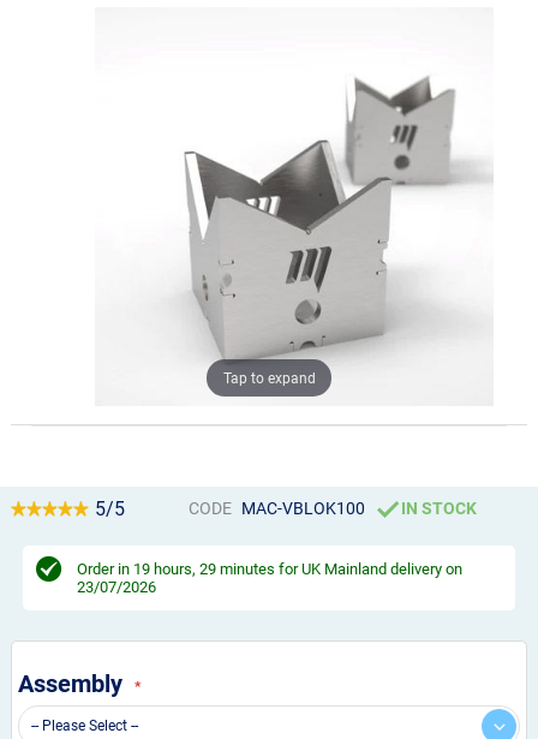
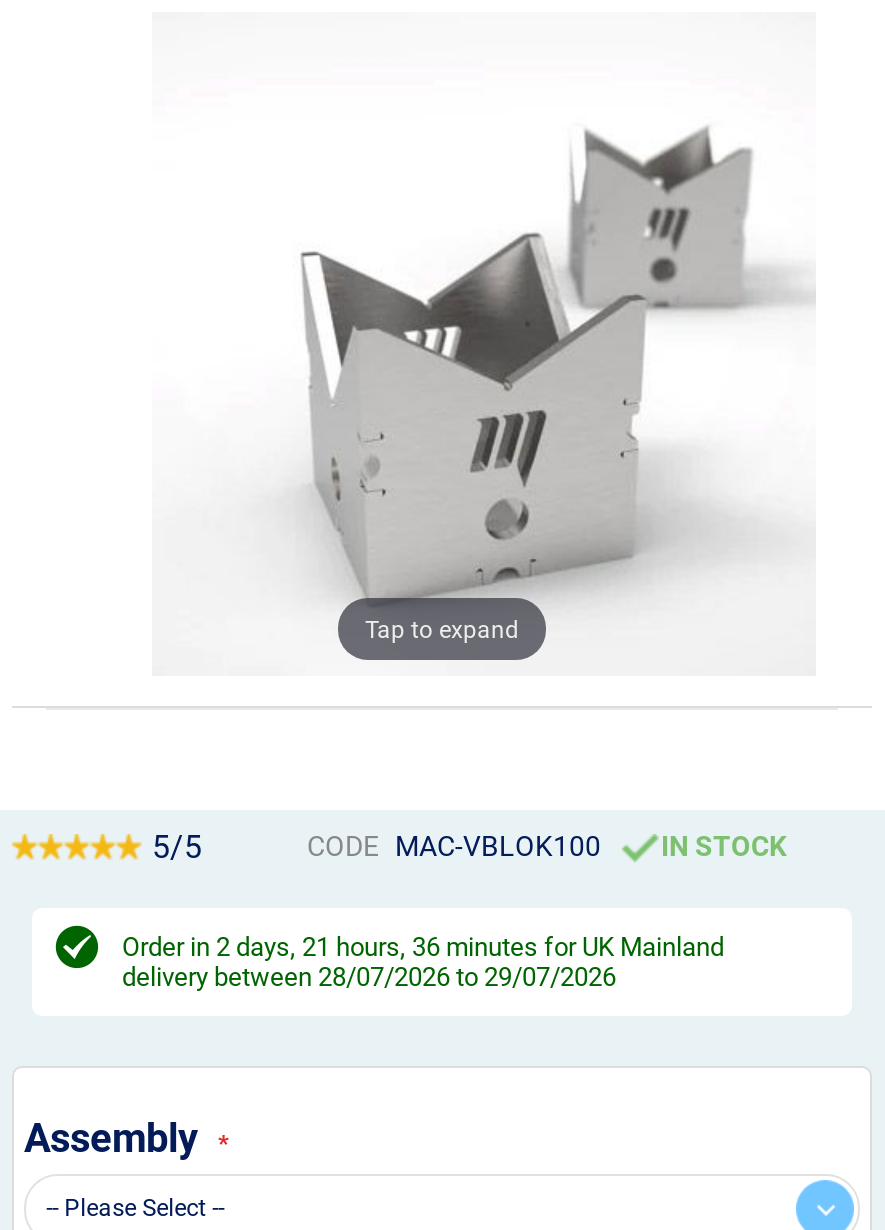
- Order in 19 hours, 29 minutes for UK Mainland delivery on
- 23/07/2026
+ Order in 2 days, 21 hours, 36 minutes for UK Mainland
+ delivery between 28/07/2026 to 29/07/2026
